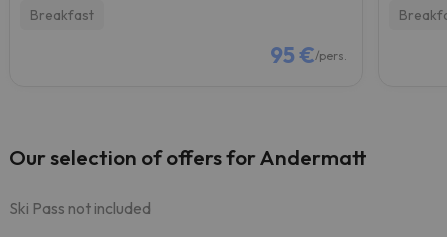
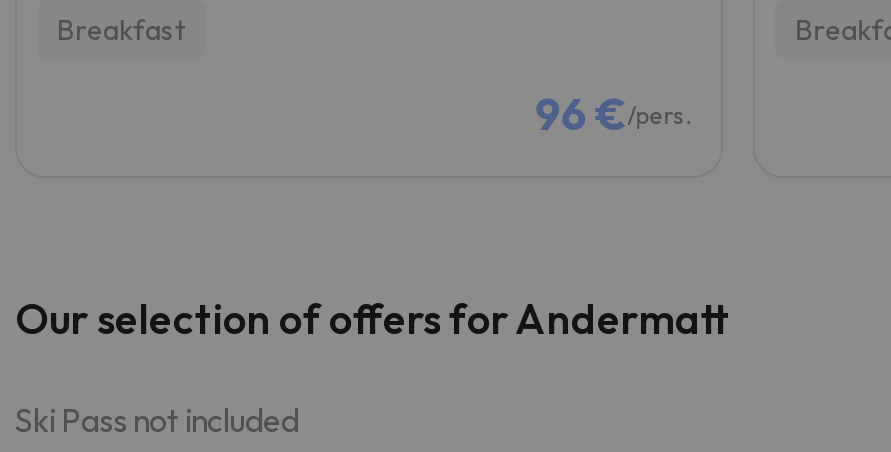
- 95 €/pers.
+ 96 €/pers.
